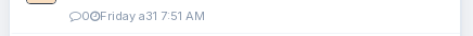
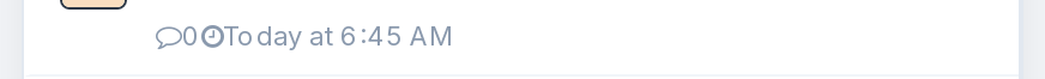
- 0 Friday a31 7:51 AM
+ 0 Today at 6:45 AM
